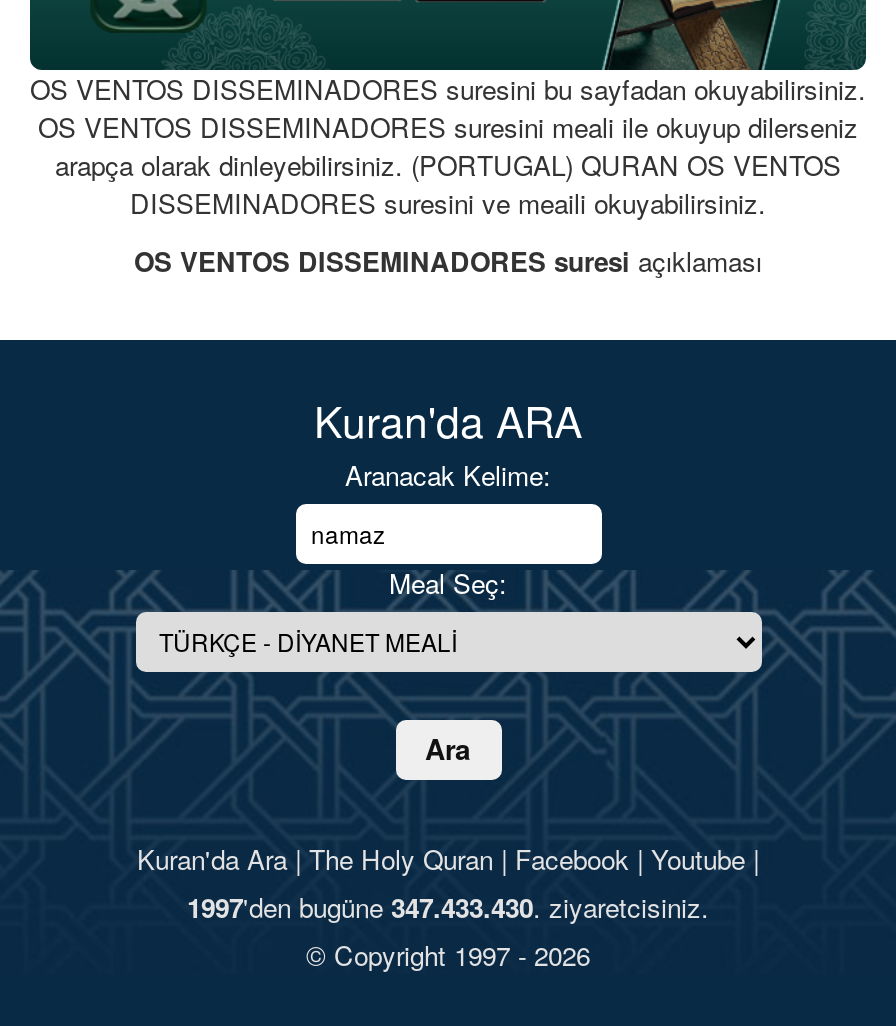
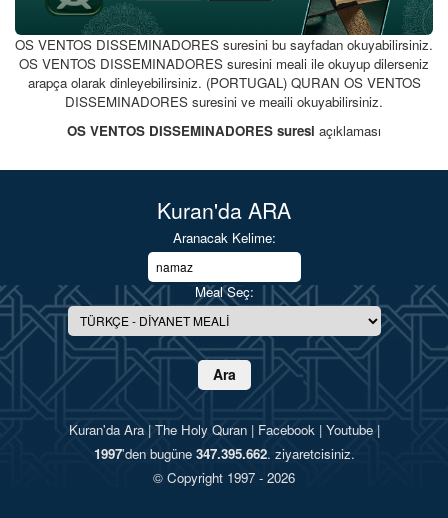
- 1997'den bugüne 347.433.430. ziyaretcisiniz.
+ 1997'den bugüne 347.395.662. ziyaretcisiniz.
